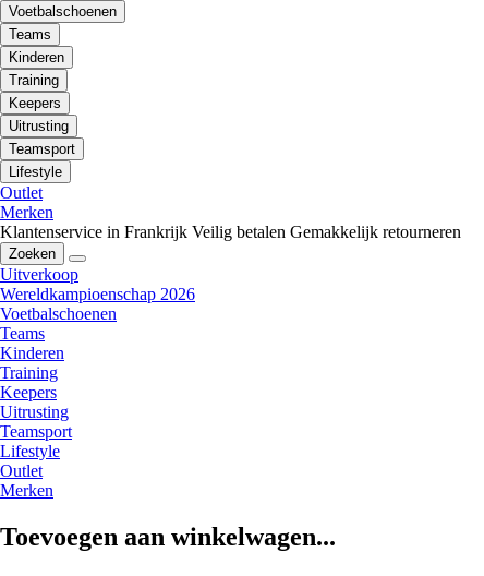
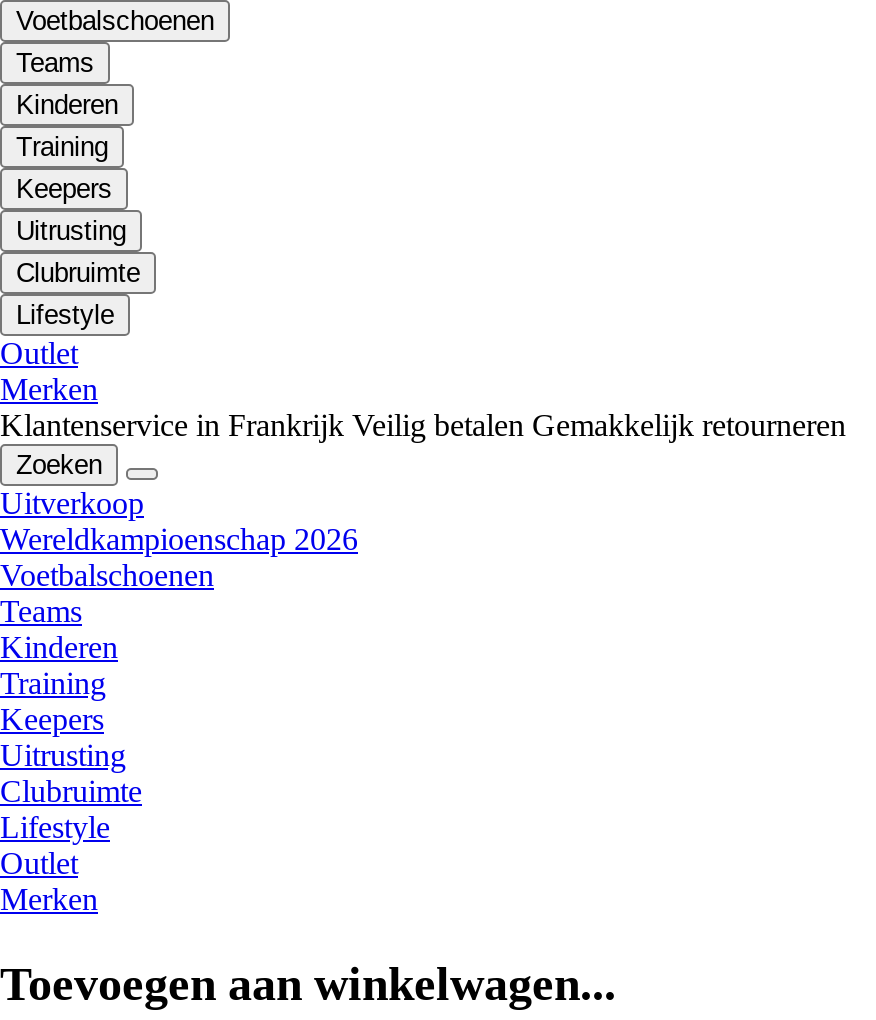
- Teamsport
+ Clubruimte

- Teamsport
+ Clubruimte
